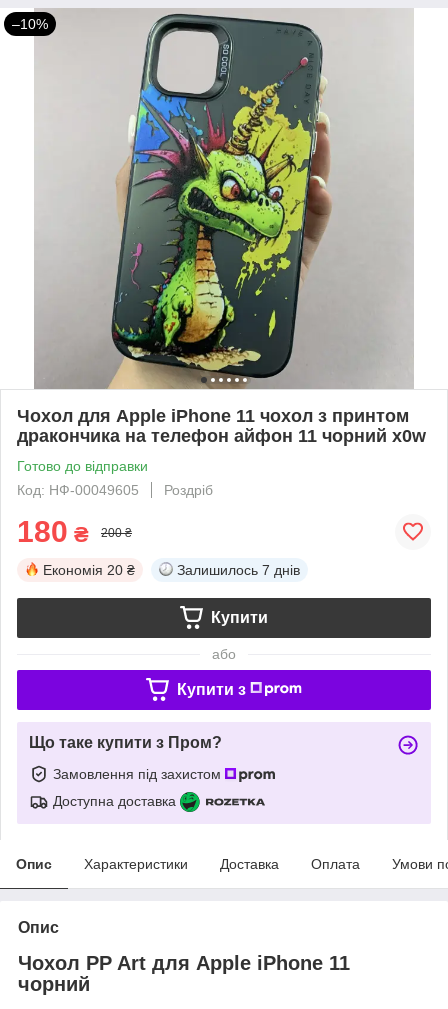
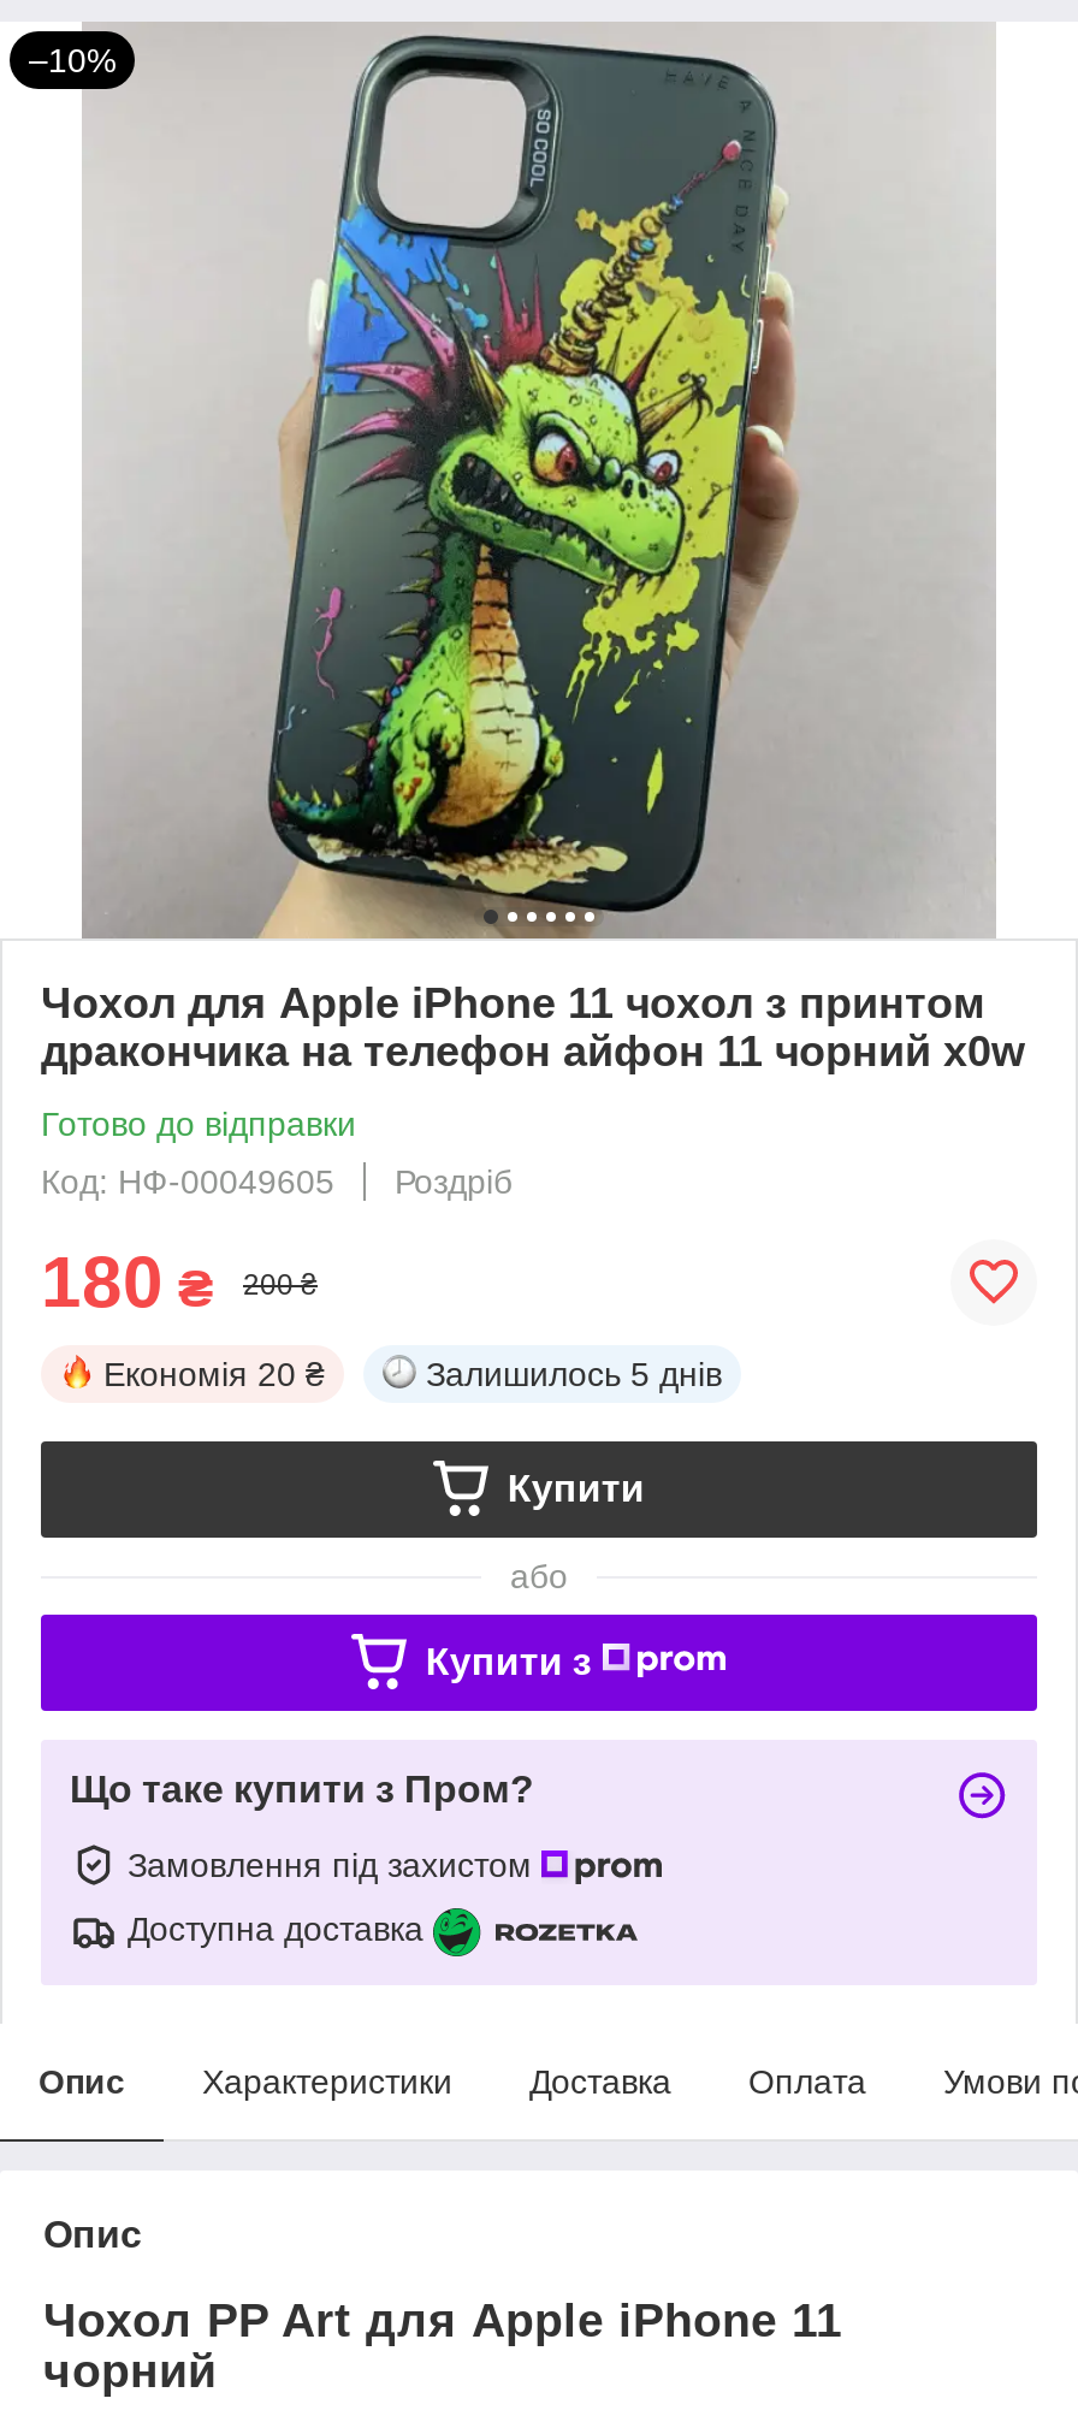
- Залишилось 7 днів
+ Залишилось 5 днів
